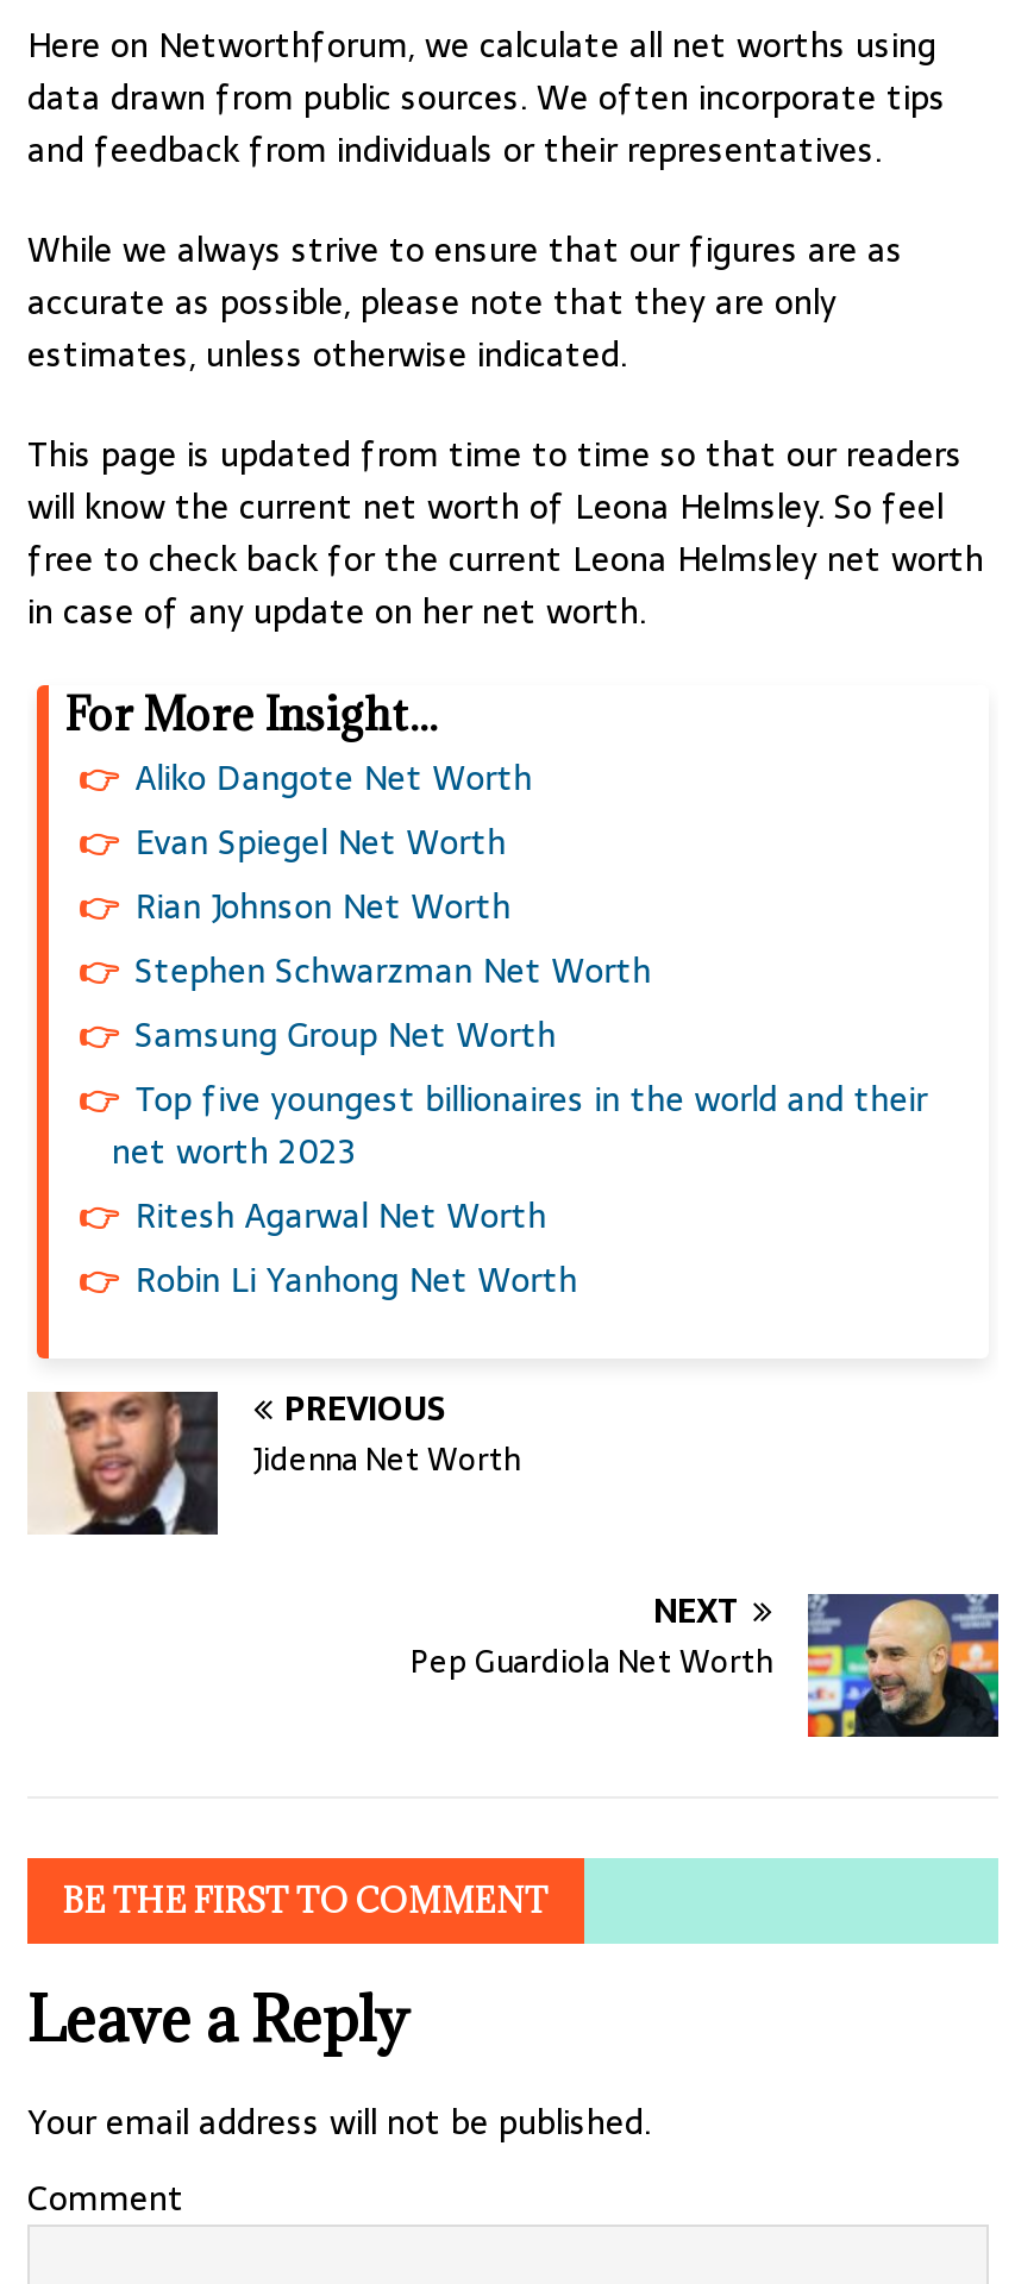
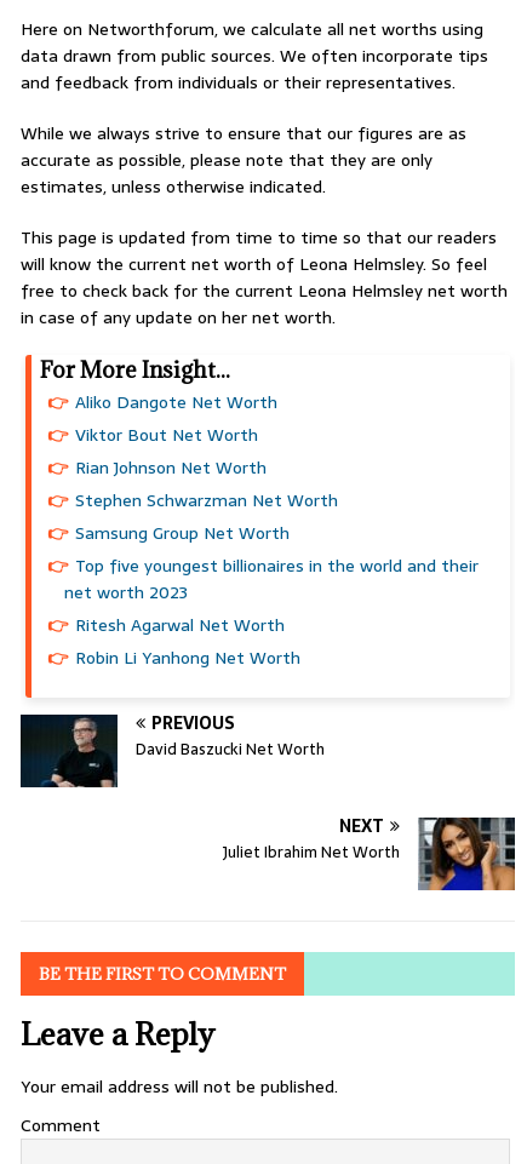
- Evan Spiegel Net Worth
+ Viktor Bout Net Worth

- [image]
- Jidenna Net Worth
+ [image]
+ David Baszucki Net Worth

- [image]
- Pep Guardiola Net Worth
+ [image]
+ Juliet Ibrahim Net Worth
